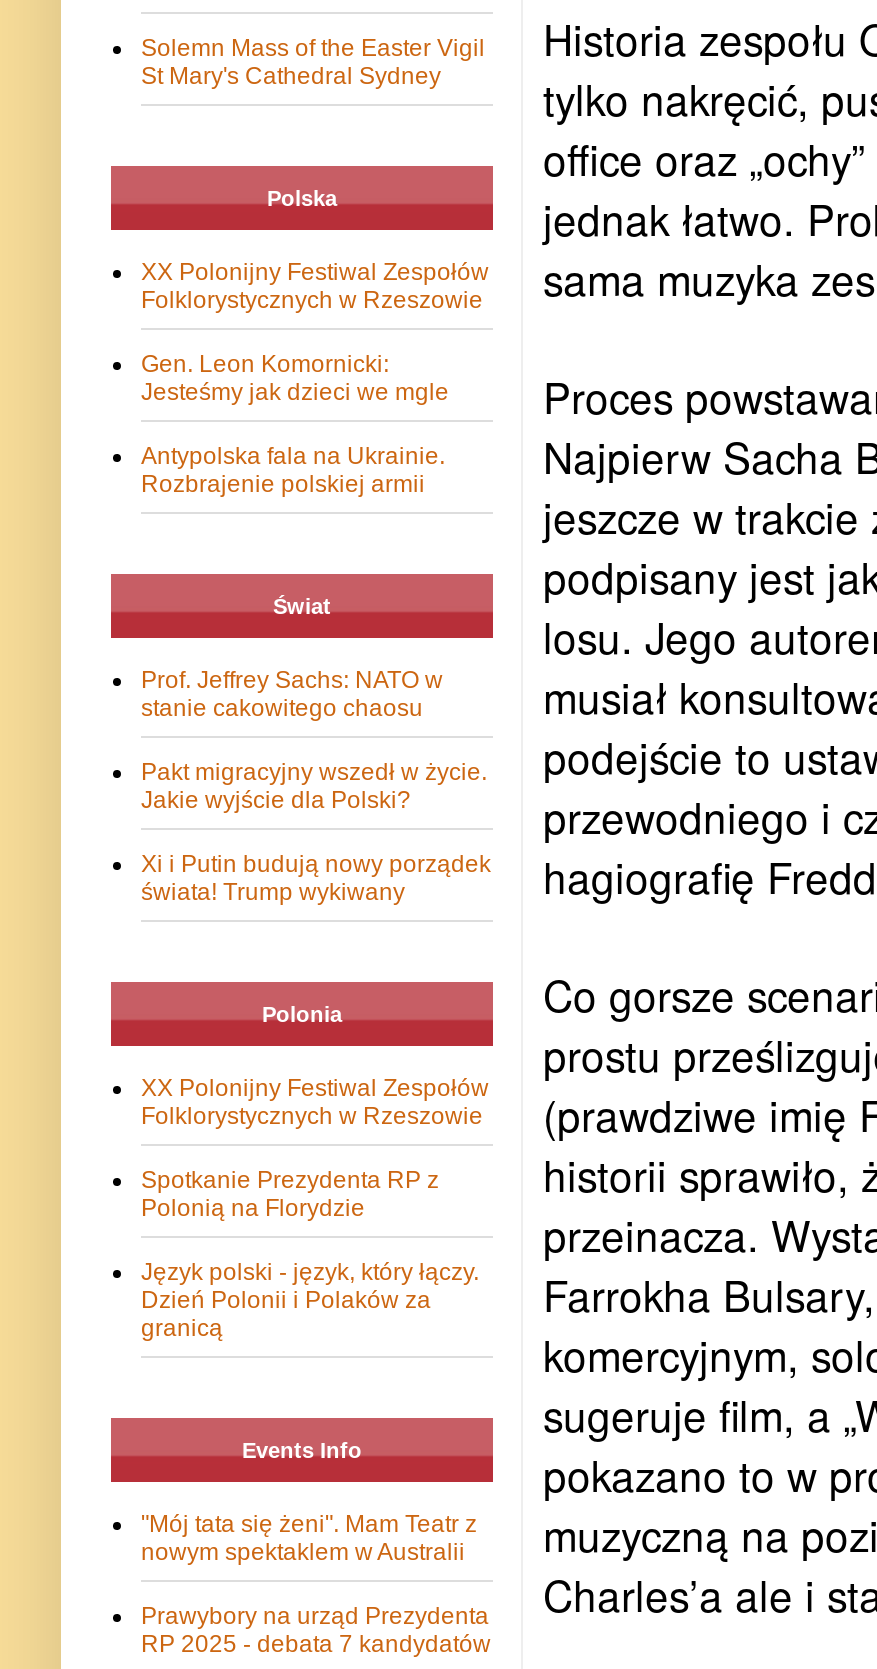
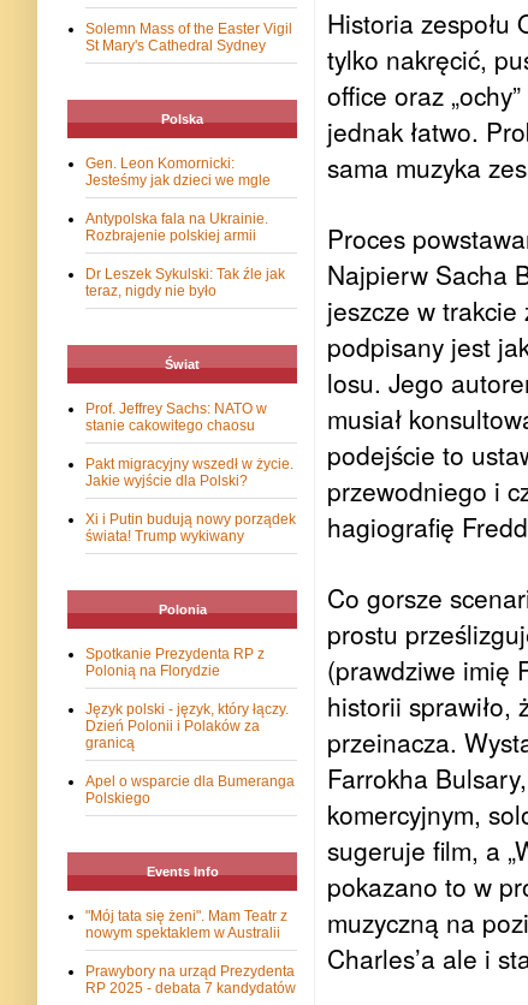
- XX Polonijny Festiwal Zespołów
- Folklorystycznych w Rzeszowie

moved up: Gen. Leon Komornicki: | Jesteśmy jak dzieci we mgle | Antypolska fala na Ukrainie. | Rozbrajenie polskiej armii

+ Dr Leszek Sykulski: Tak źle jak
+ teraz, nigdy nie było

- XX Polonijny Festiwal Zespołów
- Folklorystycznych w Rzeszowie

moved up: Spotkanie Prezydenta RP z | Polonią na Florydzie | Język polski - język, który łączy. | Dzień Polonii i Polaków za | granicą

+ Apel o wsparcie dla Bumeranga
+ Polskiego
